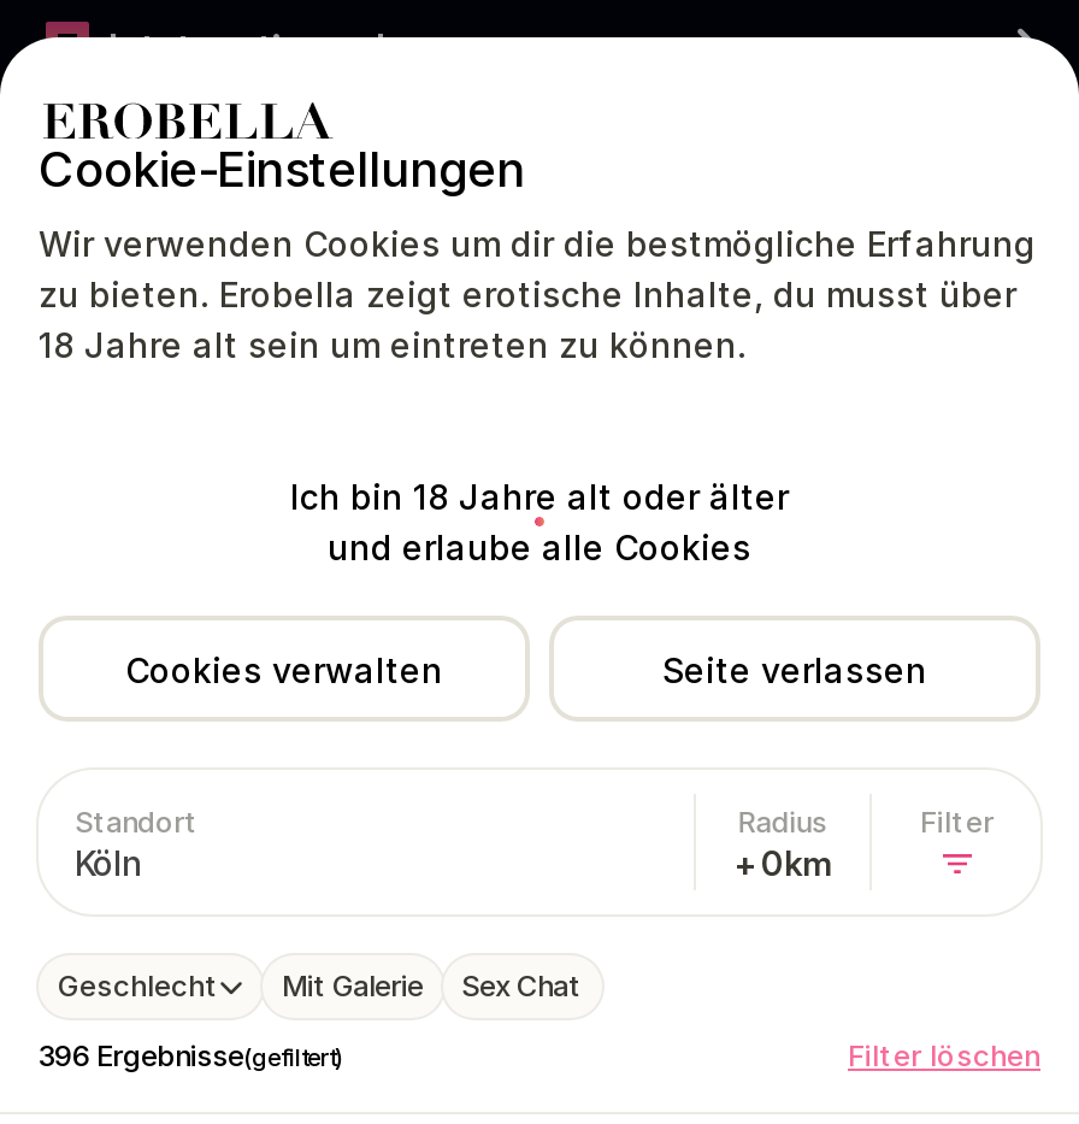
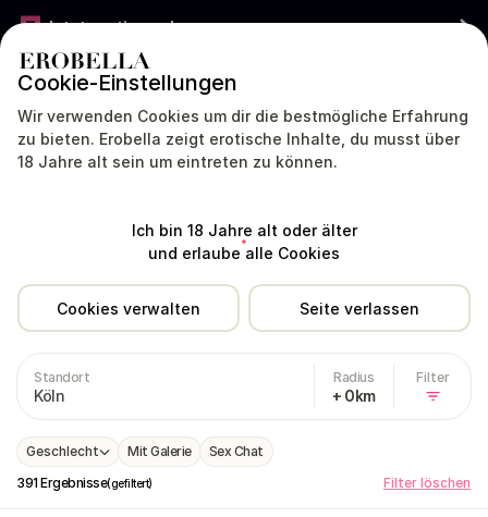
- 396 Ergebnisse(gefiltert)
+ 391 Ergebnisse(gefiltert)
